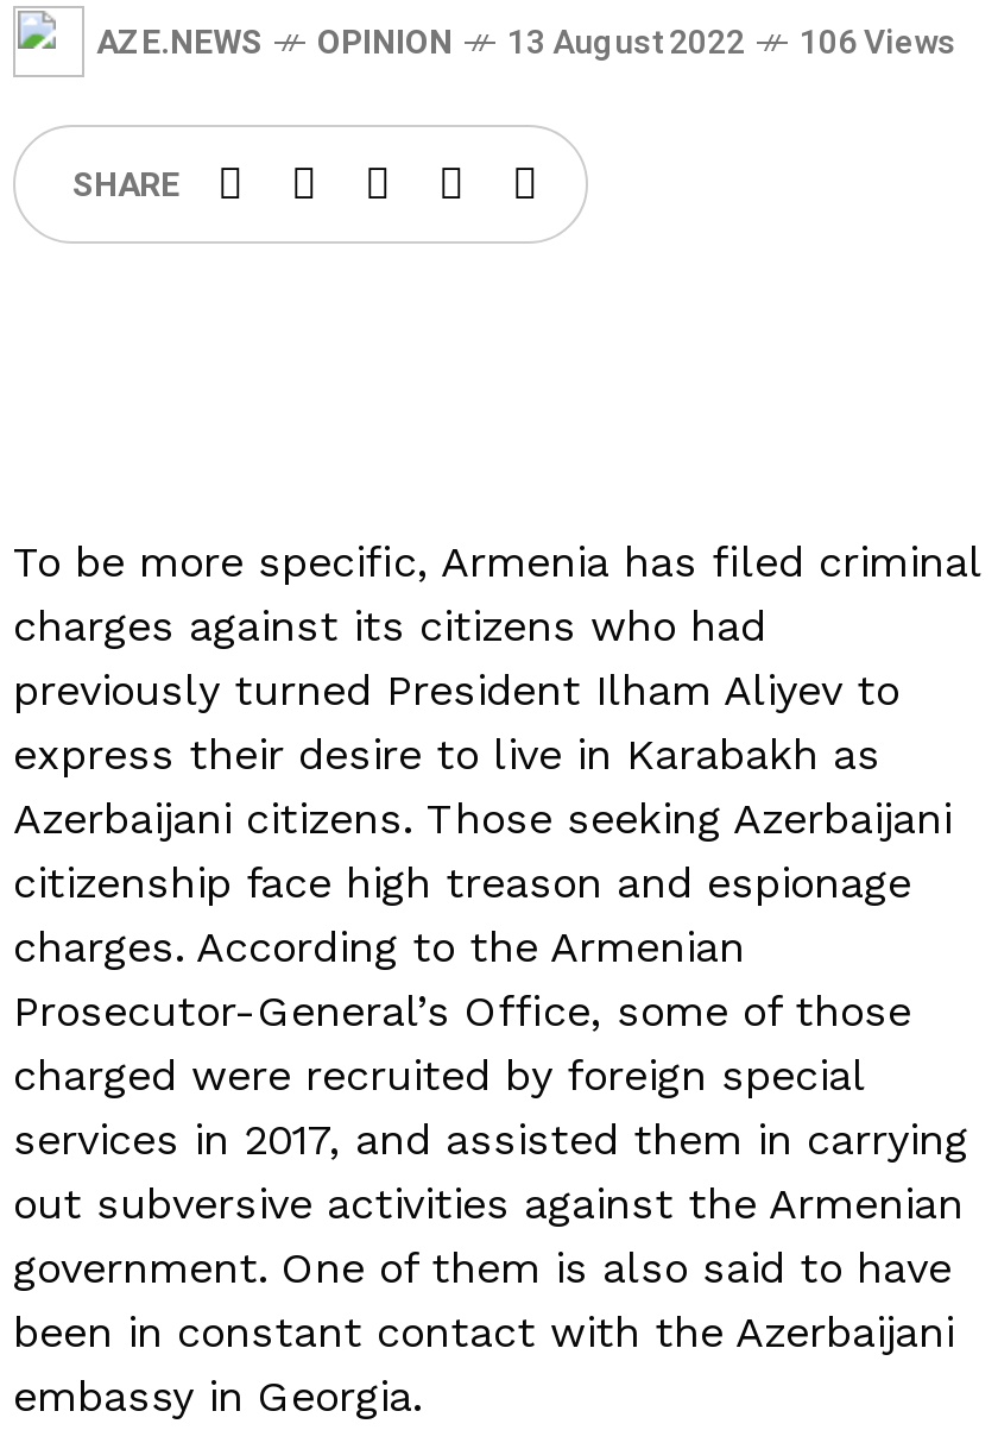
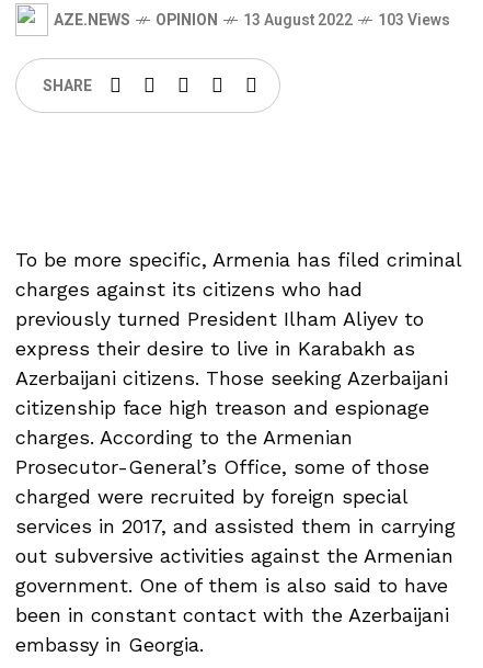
- AZE.NEWS OPINION 13 August 2022 106 Views
+ AZE.NEWS OPINION 13 August 2022 103 Views
